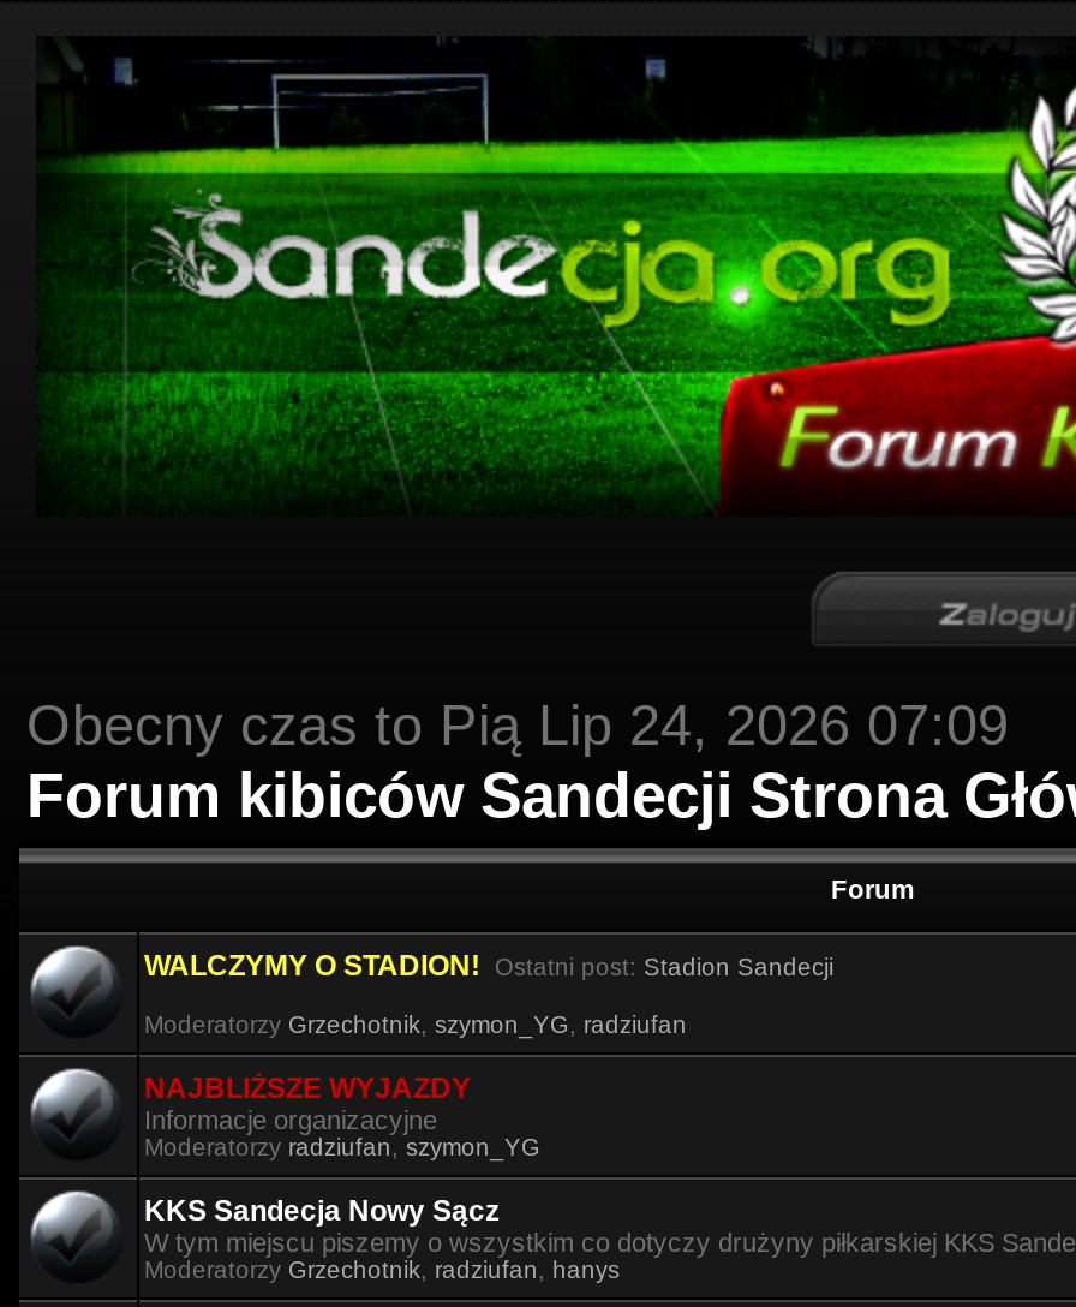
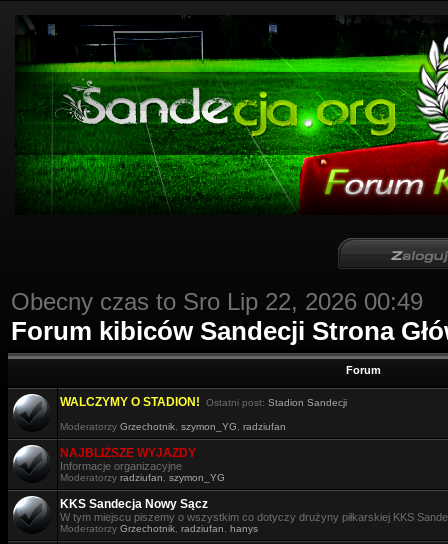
- Obecny czas to Pią Lip 24, 2026 07:09
+ Obecny czas to Sro Lip 22, 2026 00:49
